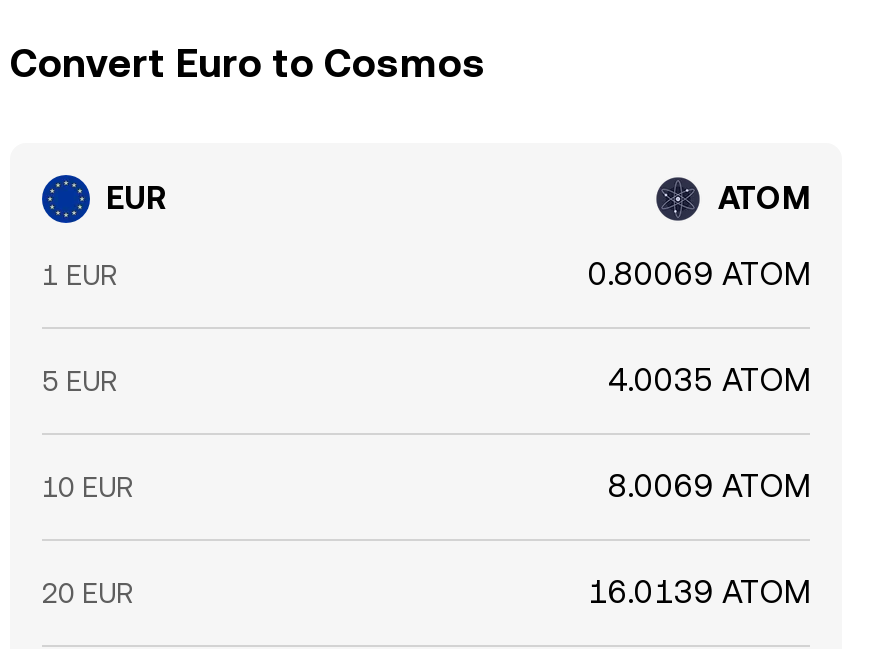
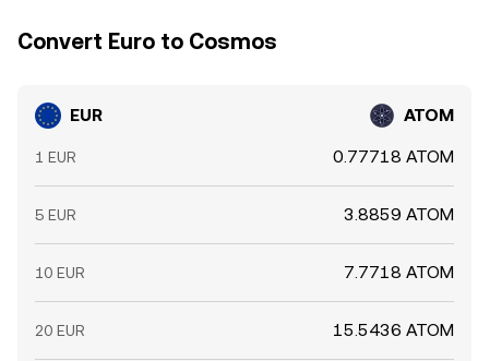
- 0.80069 ATOM
+ 0.77718 ATOM

- 4.0035 ATOM
+ 3.8859 ATOM

- 8.0069 ATOM
+ 7.7718 ATOM

- 16.0139 ATOM
+ 15.5436 ATOM
